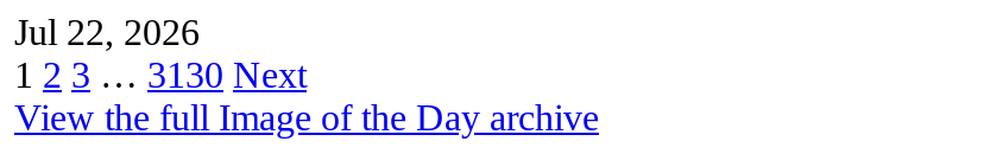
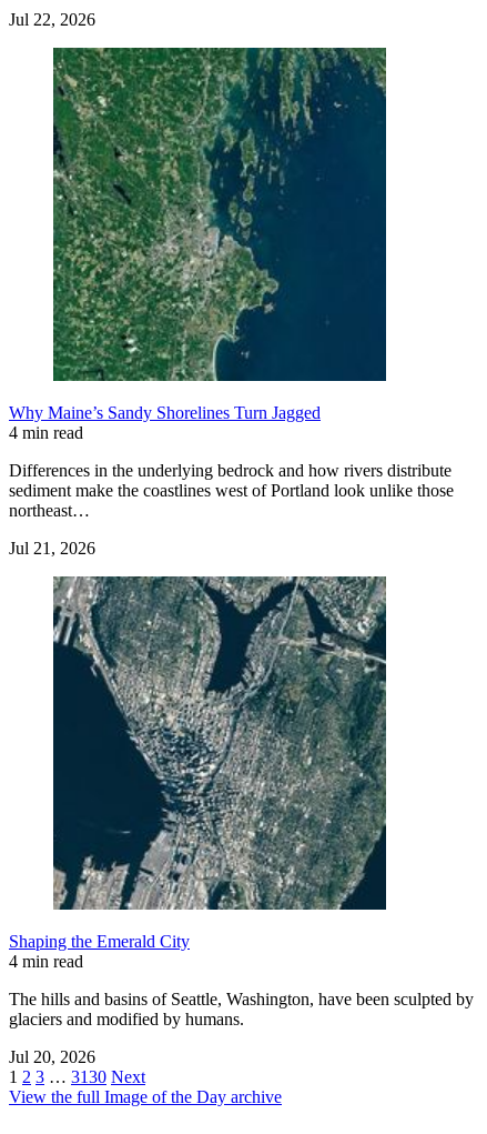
+ [image]
+ Why Maine’s Sandy Shorelines Turn Jagged
+ 4 min read
+ Differences in the underlying bedrock and how rivers distribute
+ sediment make the coastlines west of Portland look unlike those
+ northeast…
+ Jul 21, 2026

+ [image]
+ Shaping the Emerald City
+ 4 min read
+ The hills and basins of Seattle, Washington, have been sculpted by
+ glaciers and modified by humans.
+ Jul 20, 2026
